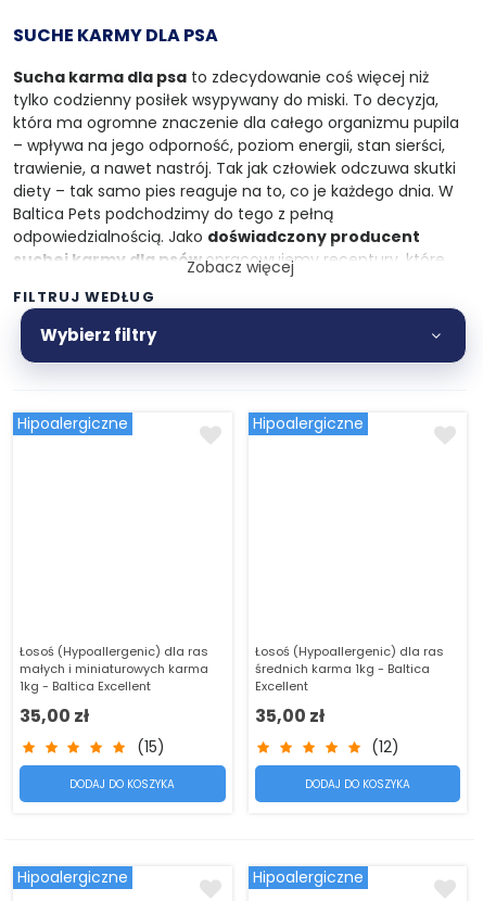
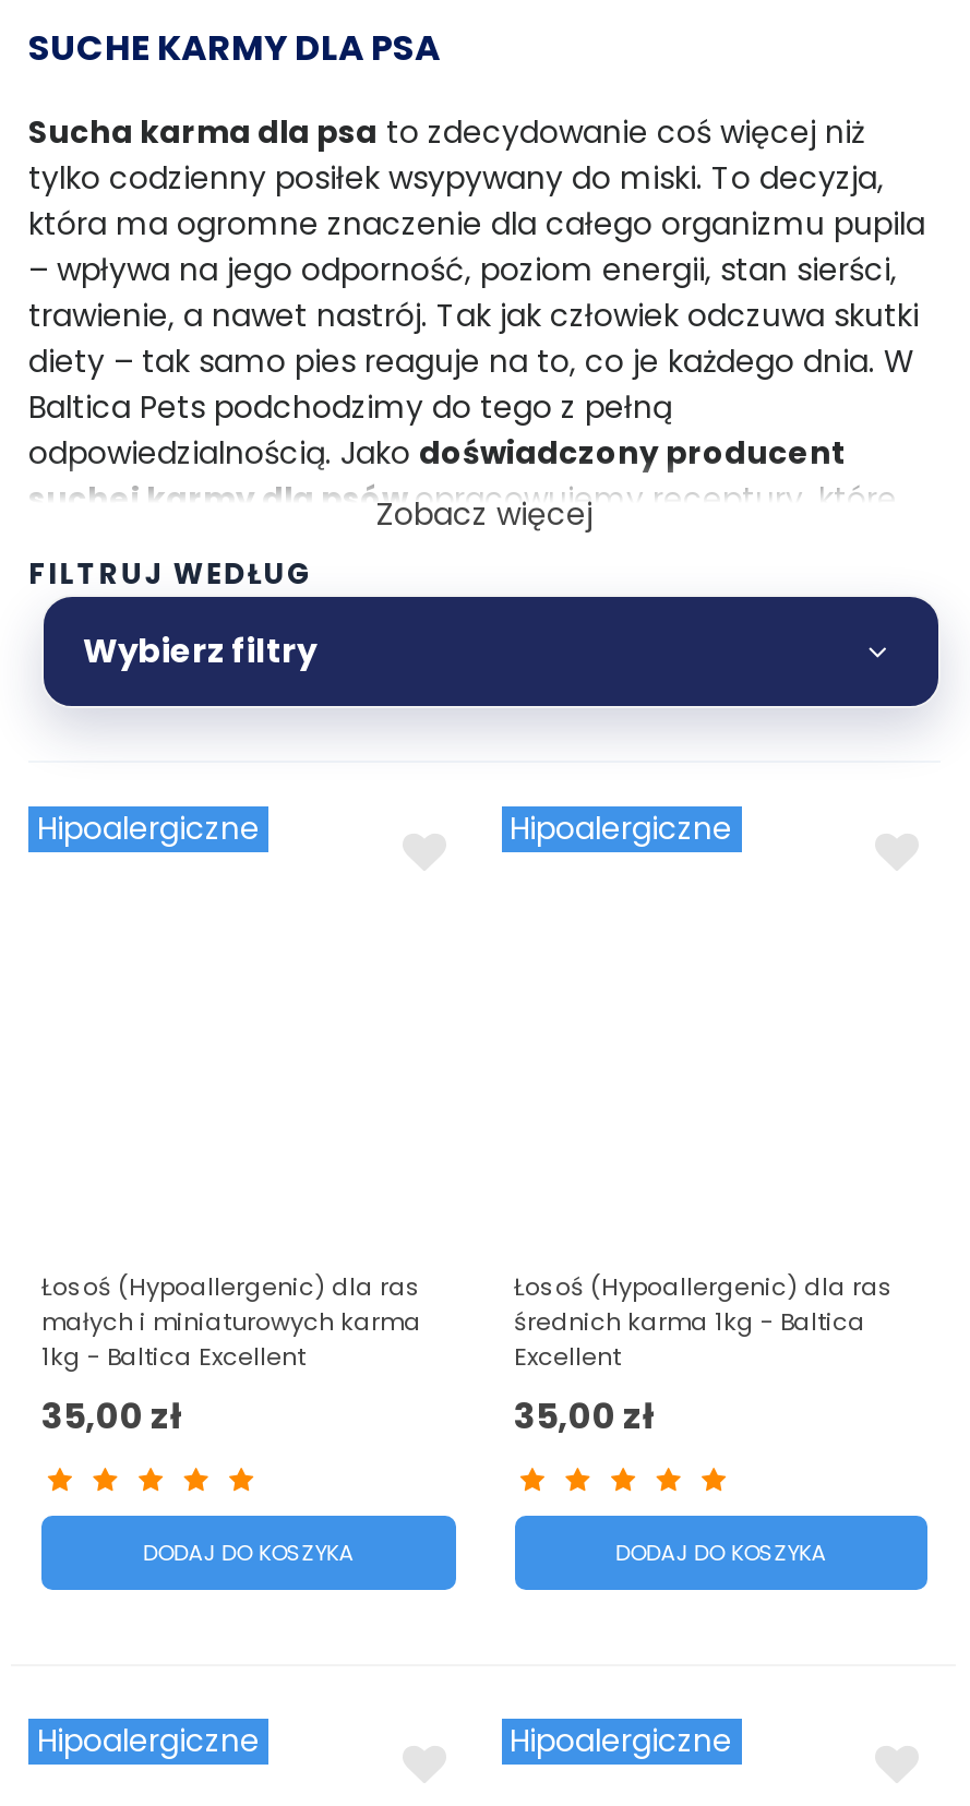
- (15)

- (12)
